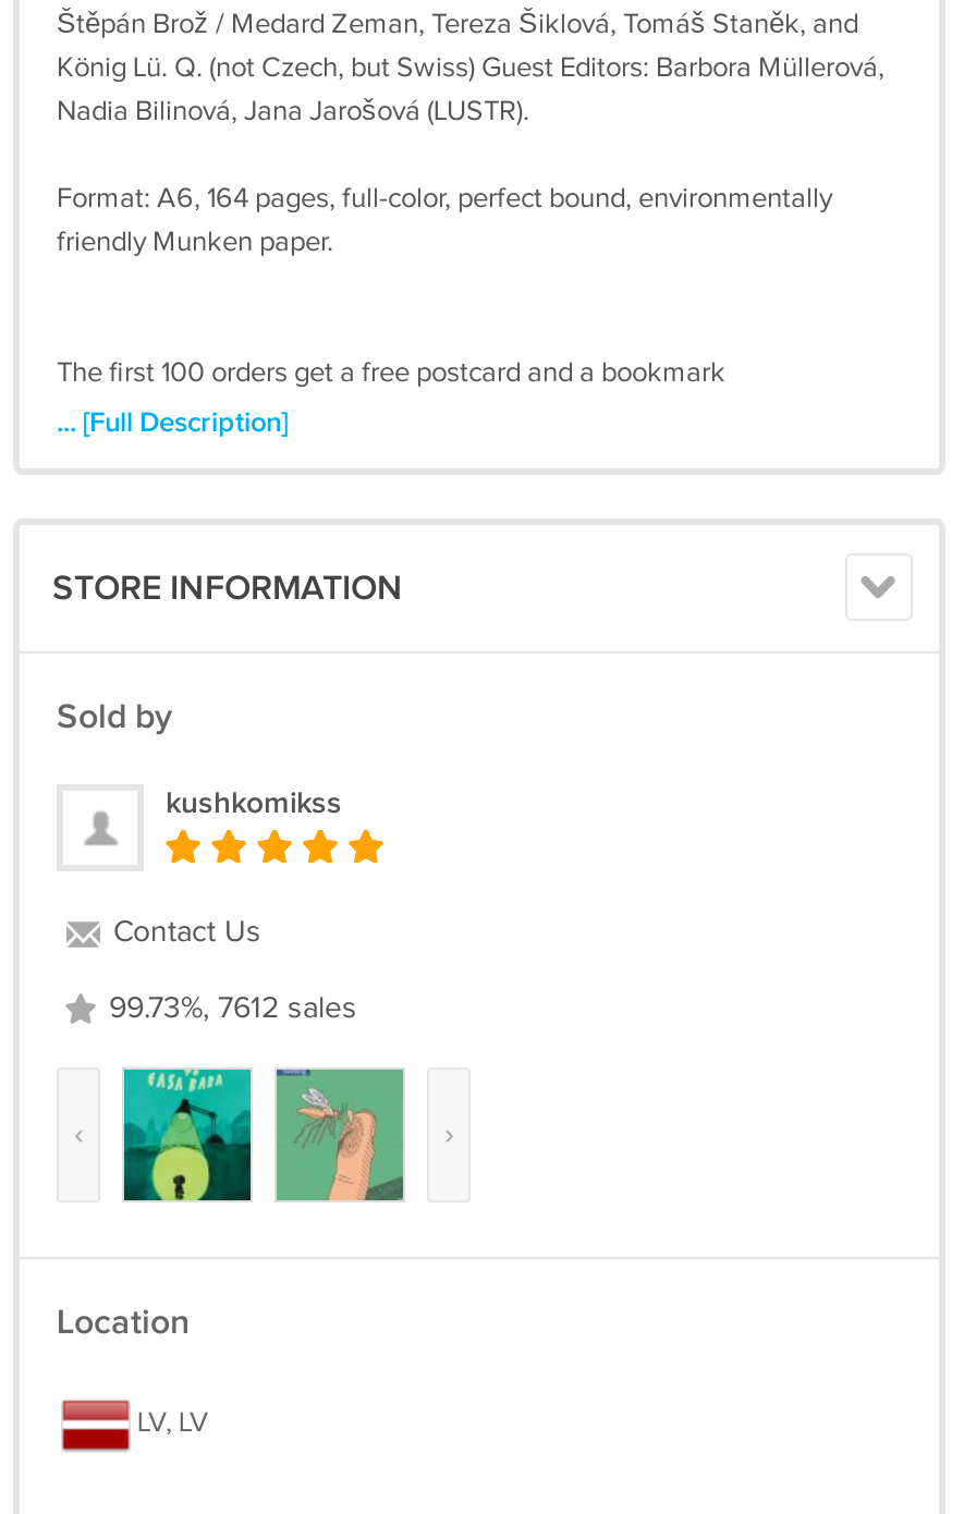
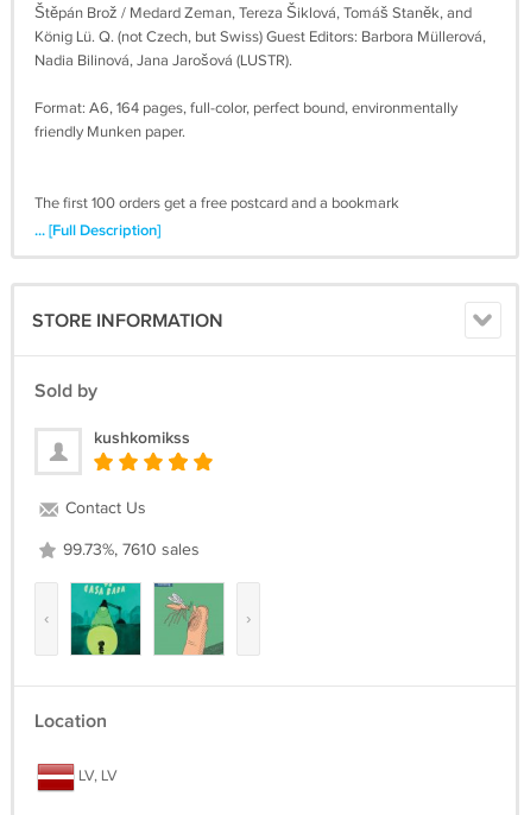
- 99.73%, 7612 sales
+ 99.73%, 7610 sales
